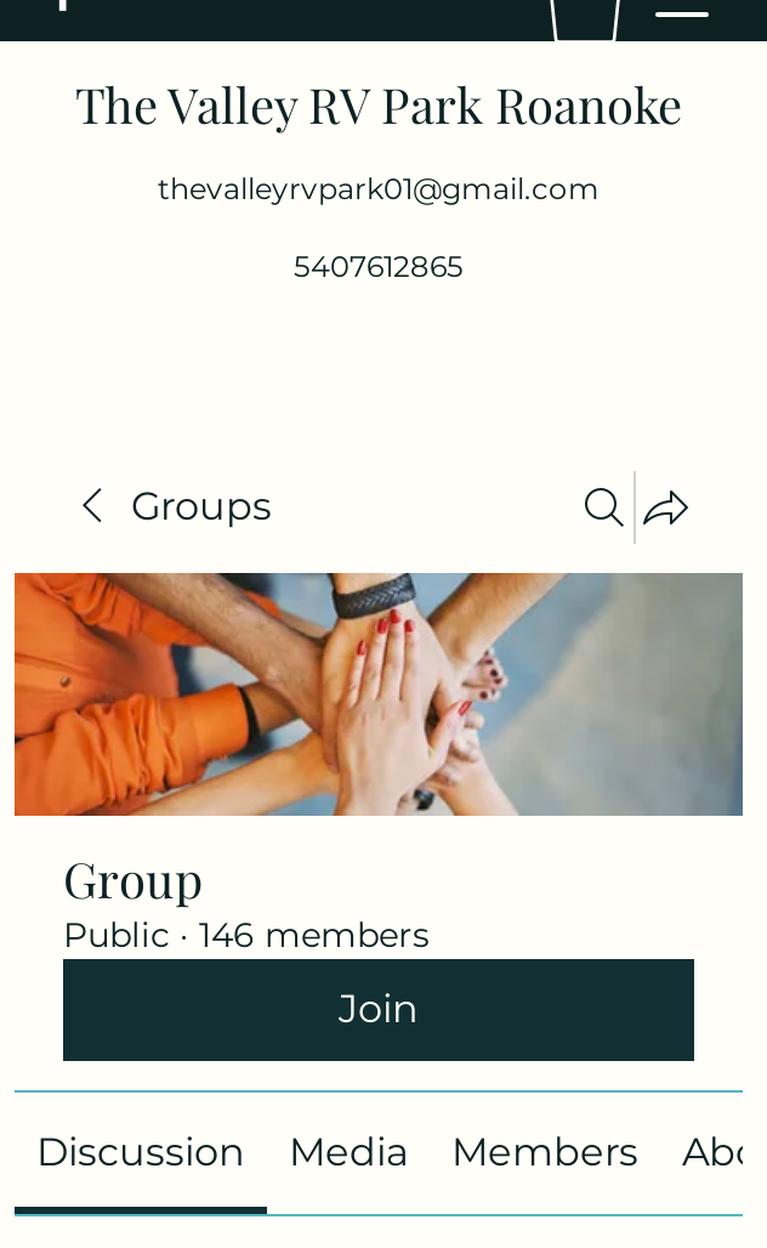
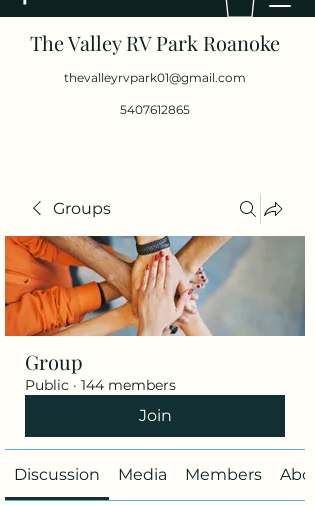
- Public · 146 members
+ Public · 144 members
